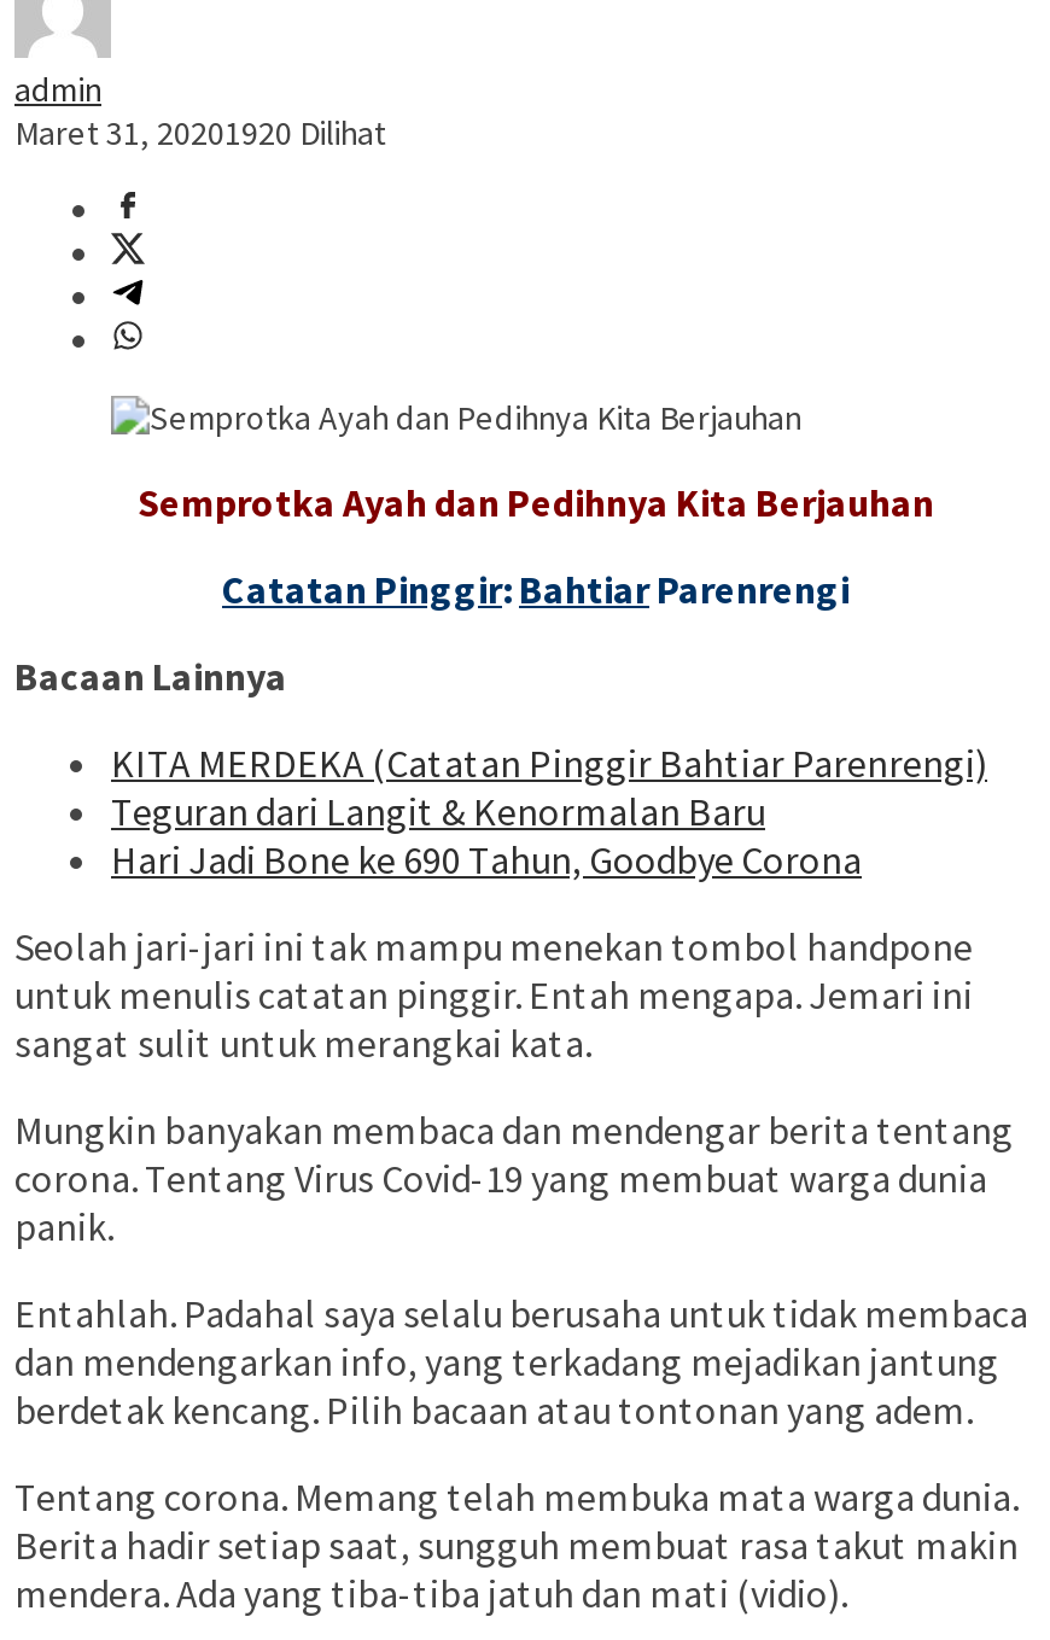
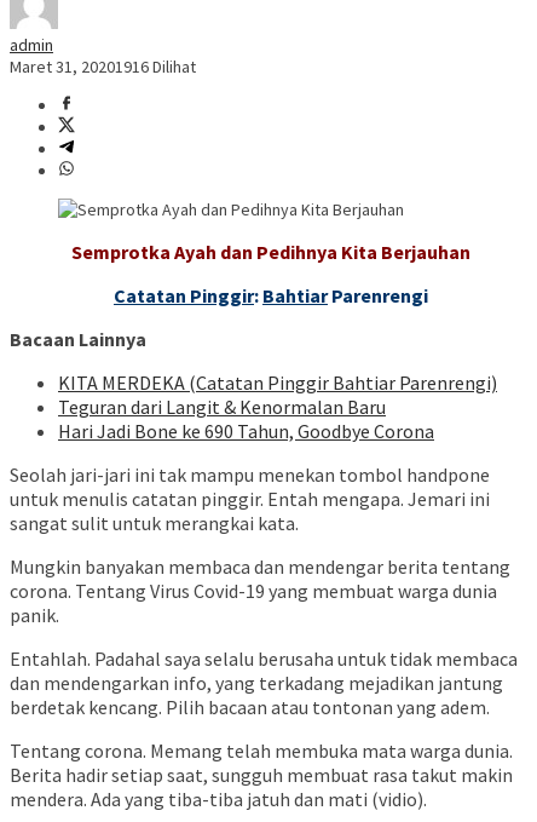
- Maret 31, 20201920 Dilihat
+ Maret 31, 20201916 Dilihat
